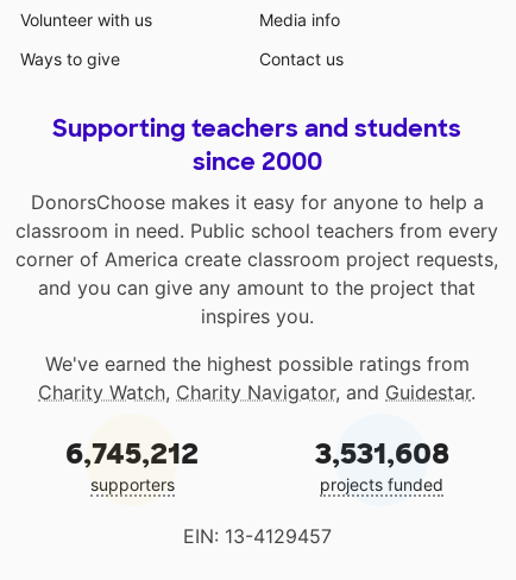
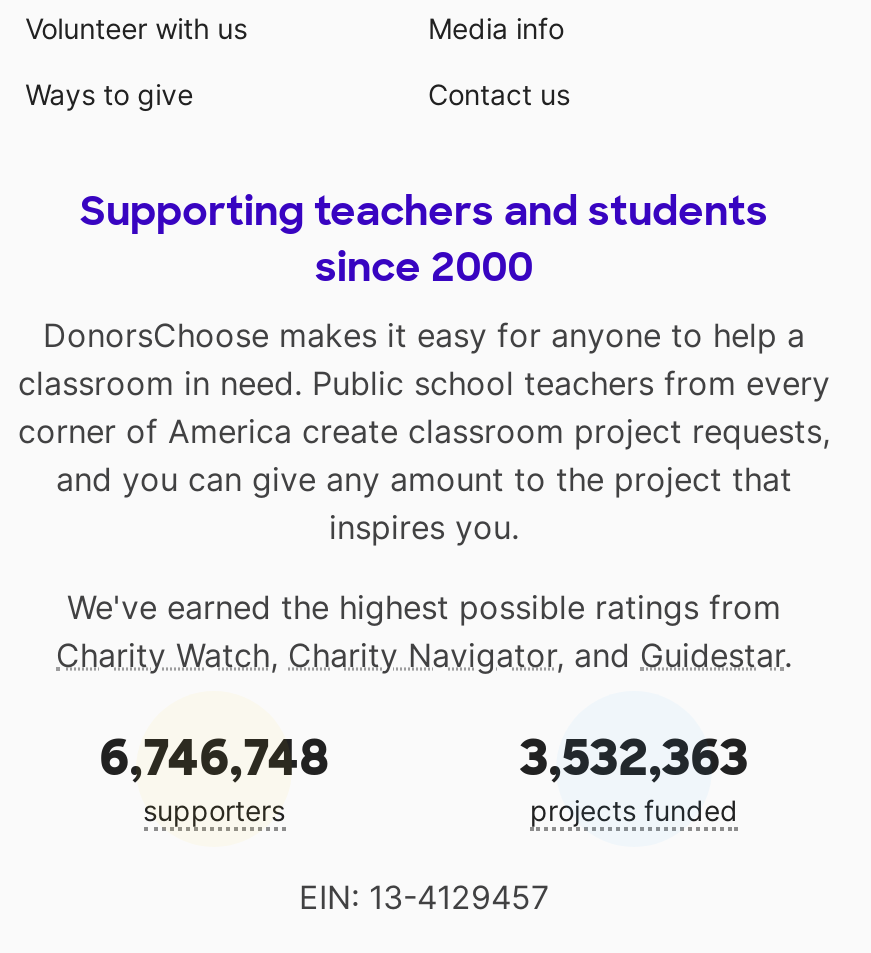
- 6,745,212
+ 6,746,748

- 3,531,608
+ 3,532,363
